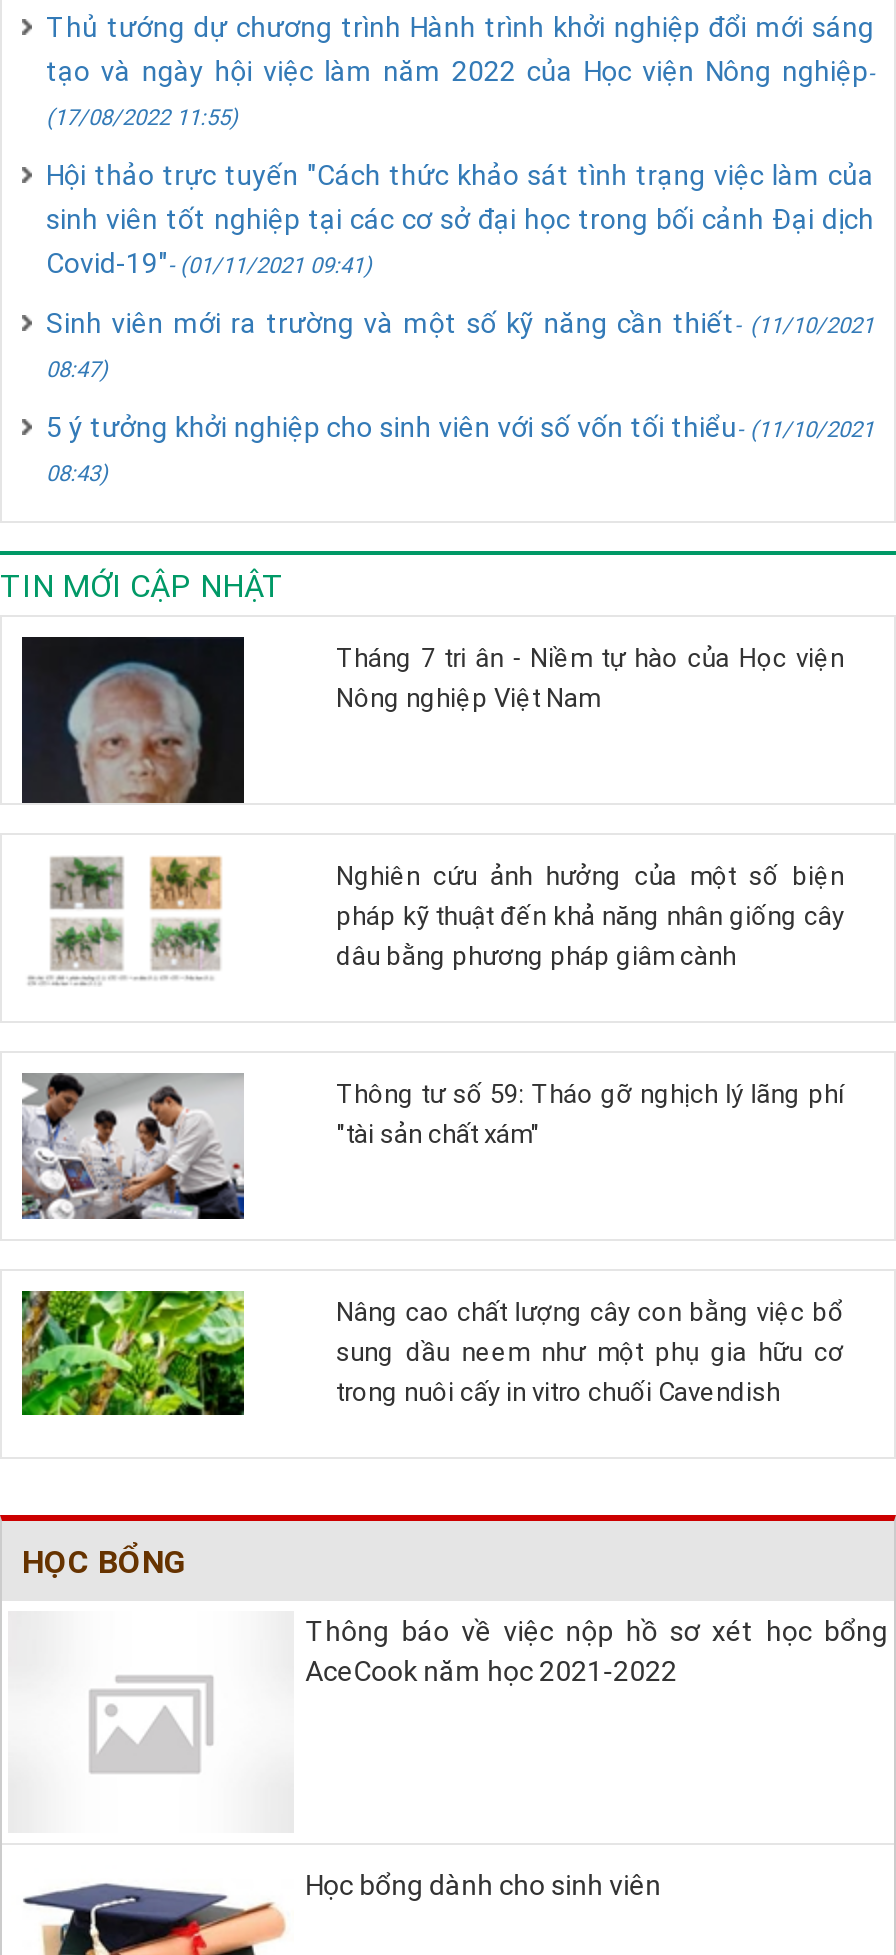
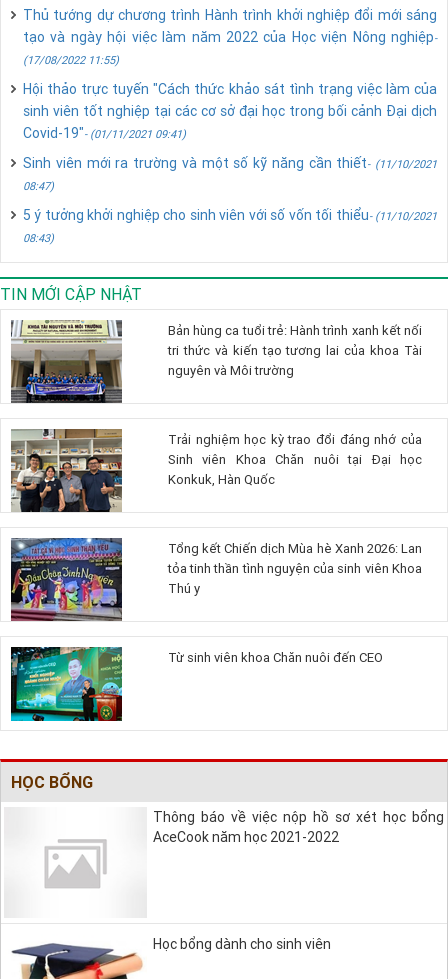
- [image]
+ [image]

- Tháng 7 tri ân - Niềm tự hào của Học viện
- Nông nghiệp Việt Nam
+ Bản hùng ca tuổi trẻ: Hành trình xanh kết nối
+ tri thức và kiến tạo tương lai của khoa Tài
+ nguyên và Môi trường

- [image]
+ [image]

- Nghiên cứu ảnh hưởng của một số biện
- pháp kỹ thuật đến khả năng nhân giống cây
- dâu bằng phương pháp giâm cành
+ Trải nghiệm học kỳ trao đổi đáng nhớ của
+ Sinh viên Khoa Chăn nuôi tại Đại học
+ Konkuk, Hàn Quốc

- [image]
+ [image]

- Thông tư số 59: Tháo gỡ nghịch lý lãng phí
- "tài sản chất xám"
+ Tổng kết Chiến dịch Mùa hè Xanh 2026: Lan
+ tỏa tinh thần tình nguyện của sinh viên Khoa
+ Thú y

- [image]
+ [image]

- Nâng cao chất lượng cây con bằng việc bổ
- sung dầu neem như một phụ gia hữu cơ
- trong nuôi cấy in vitro chuối Cavendish
+ Từ sinh viên khoa Chăn nuôi đến CEO
